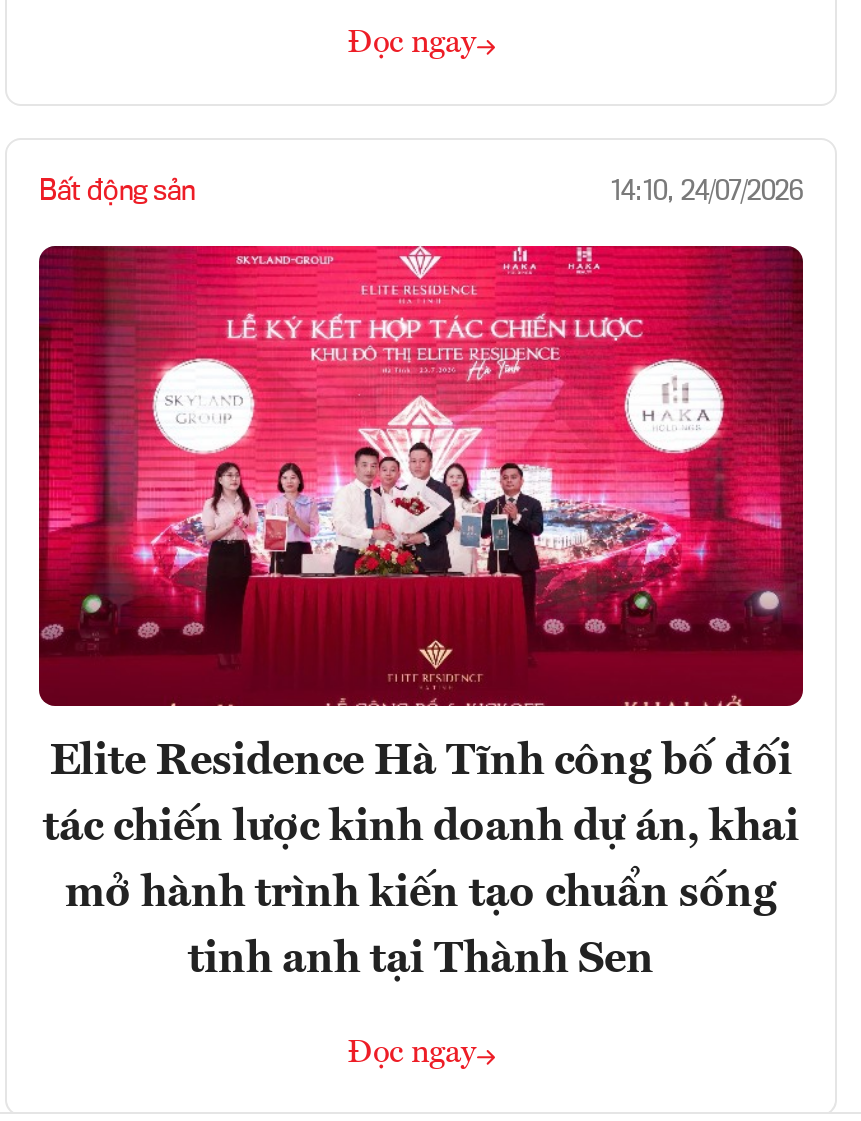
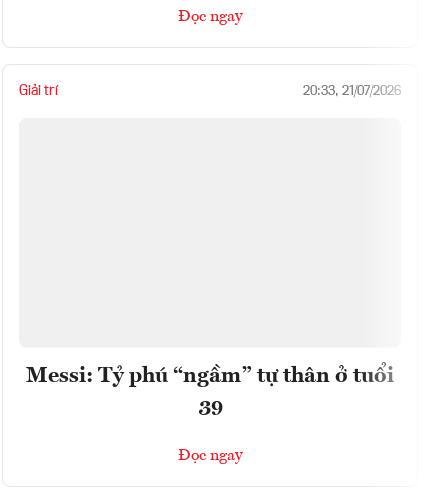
- Bất động sản
- 14:10, 24/07/2026
+ Giải trí
+ 20:33, 21/07/2026

- [image]

- Elite Residence Hà Tĩnh công bố đối
- tác chiến lược kinh doanh dự án, khai
- mở hành trình kiến tạo chuẩn sống
- tinh anh tại Thành Sen
+ Messi: Tỷ phú “ngầm” tự thân ở tuổi
+ 39
